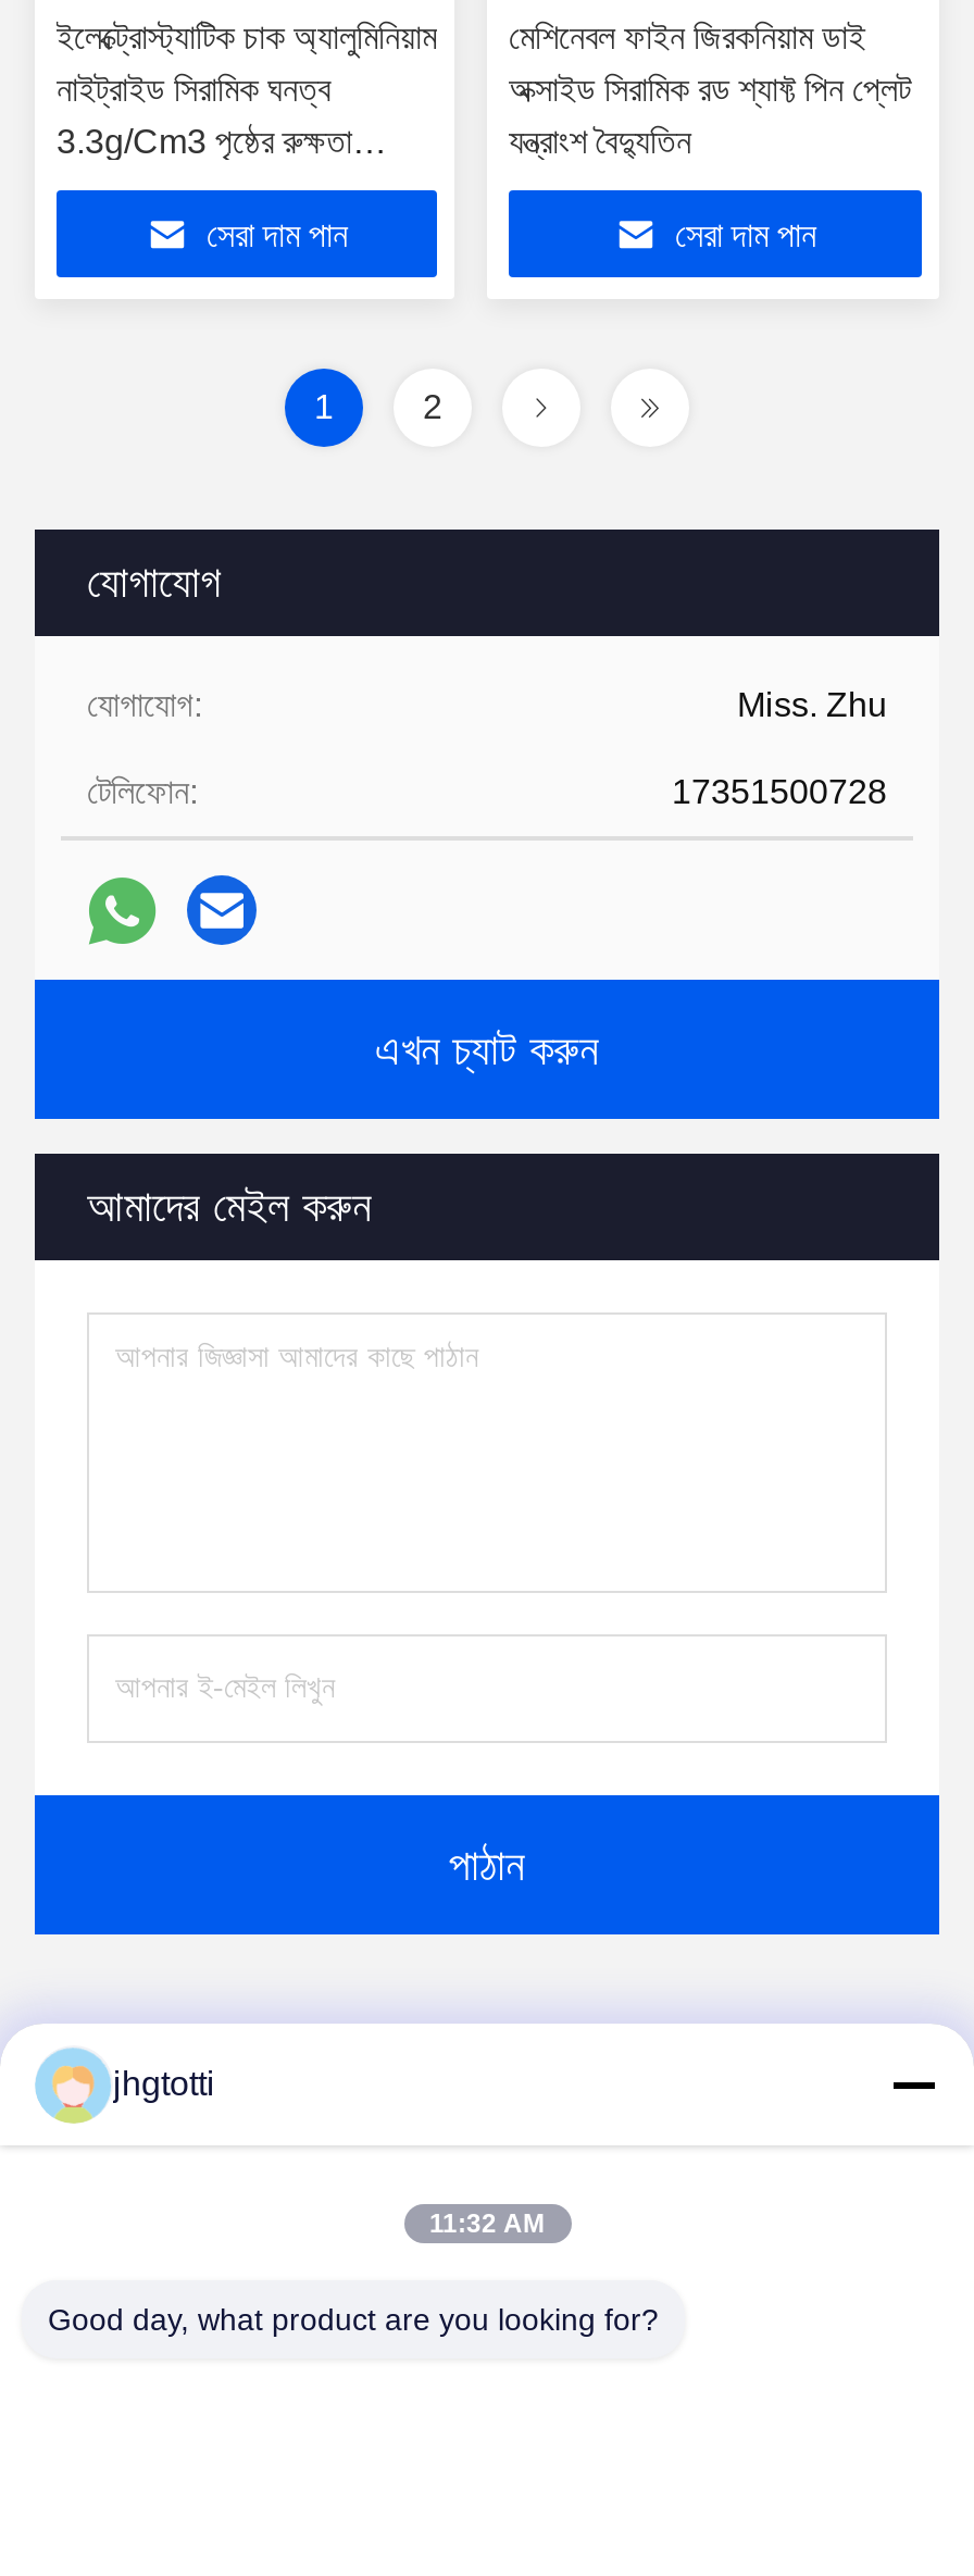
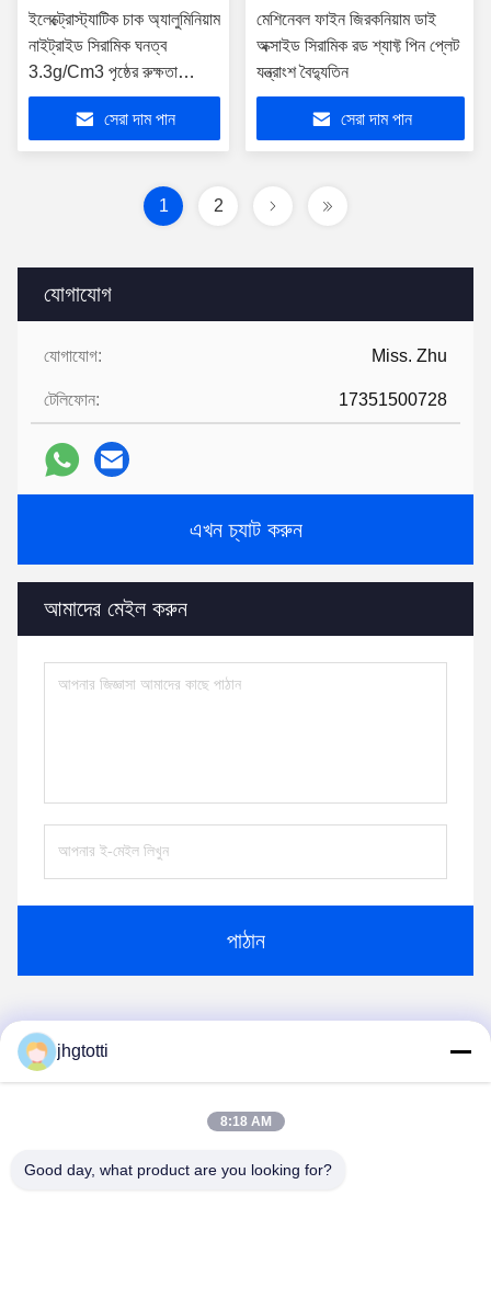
- 11:32 AM
+ 8:18 AM
